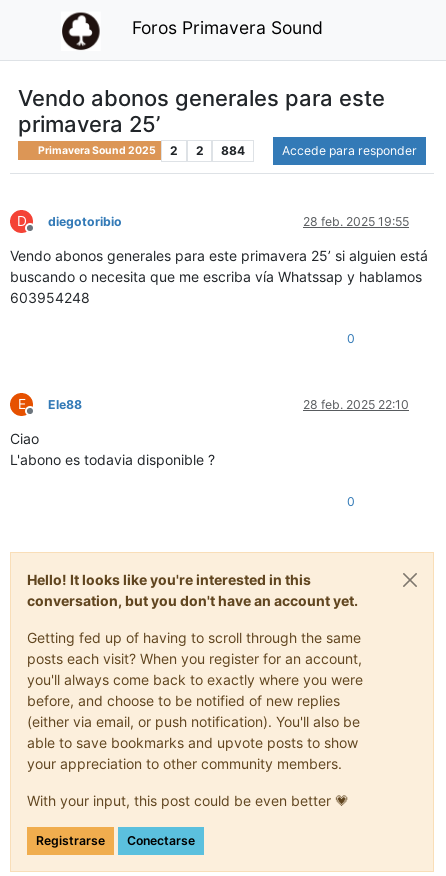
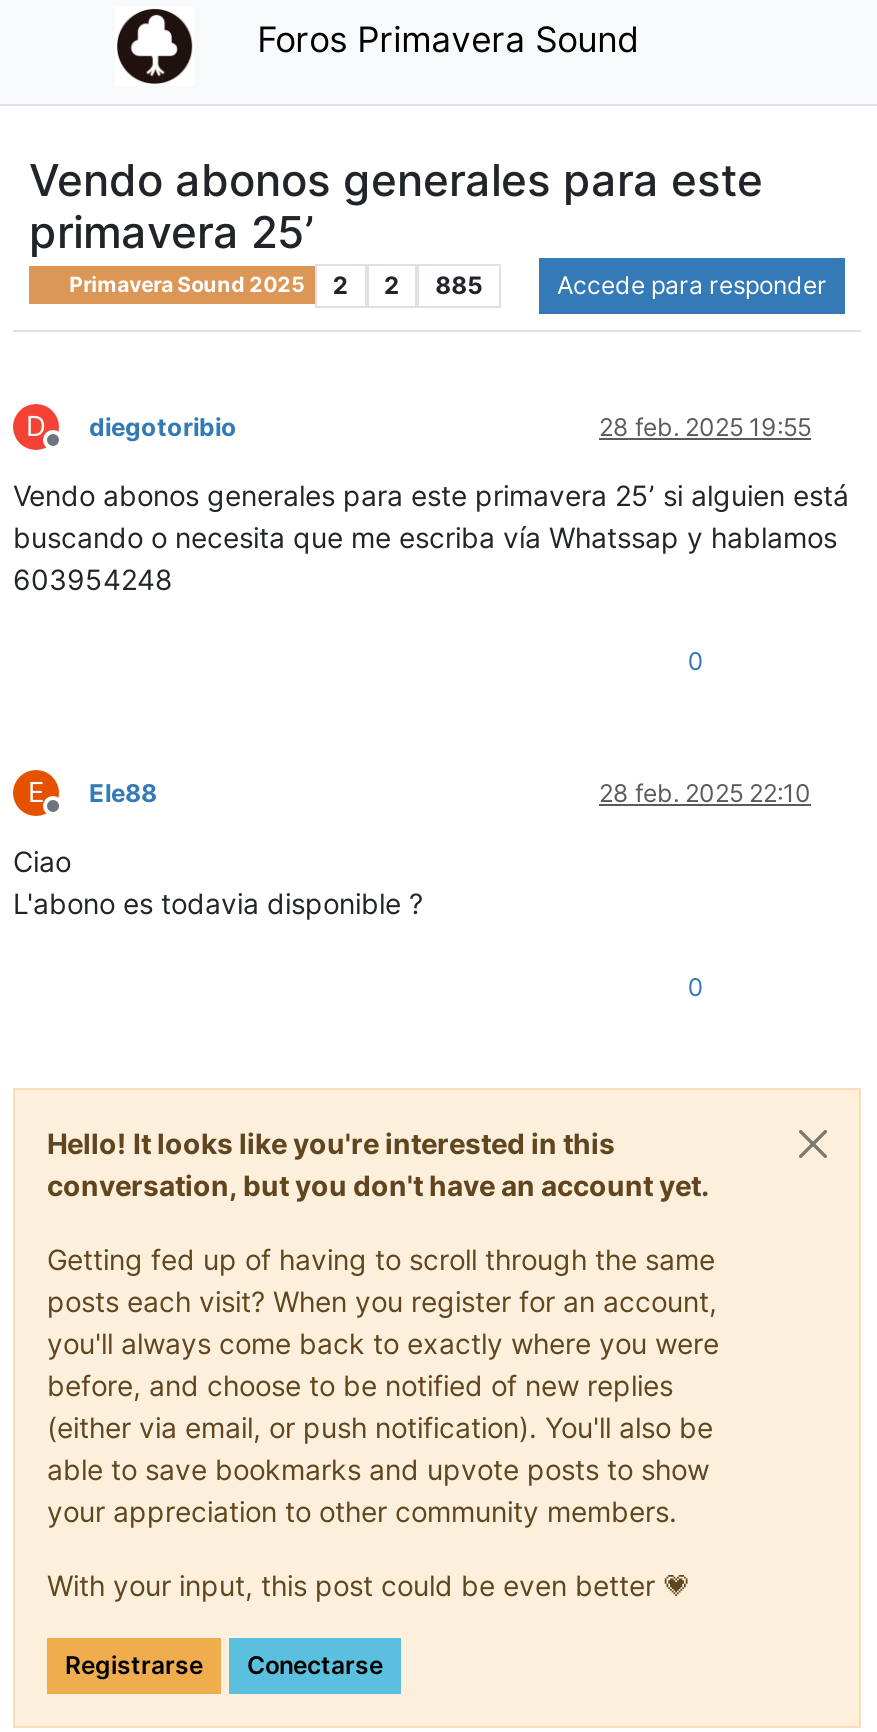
- Primavera Sound 2025 2 2 884
+ Primavera Sound 2025 2 2 885
